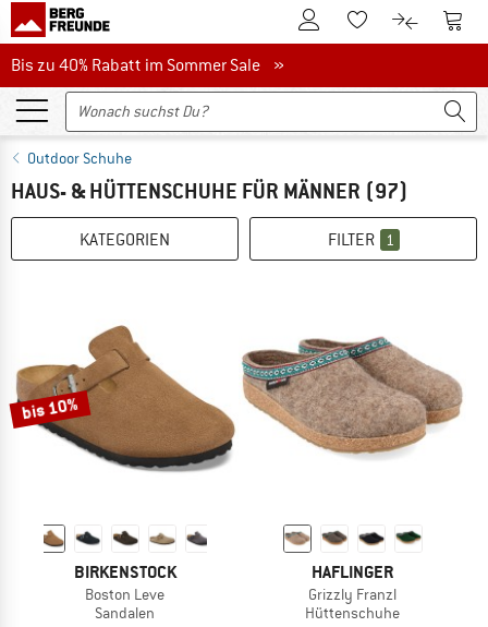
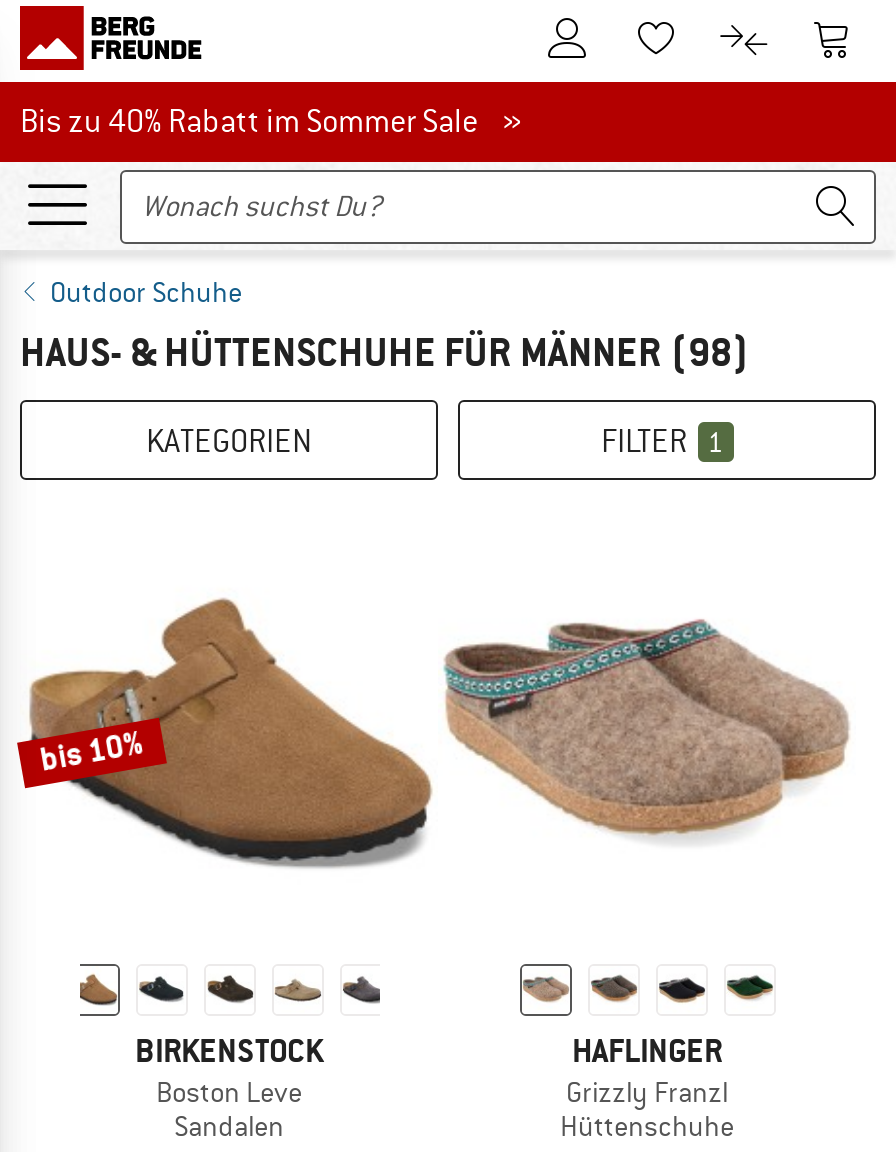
- HAUS- & HÜTTENSCHUHE FÜR MÄNNER (97)
+ HAUS- & HÜTTENSCHUHE FÜR MÄNNER (98)
